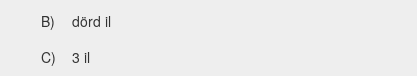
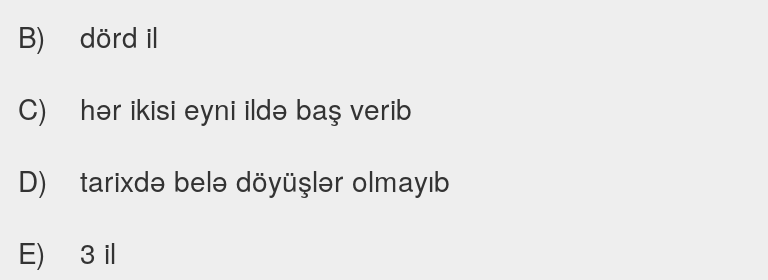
+ hər ikisi eyni ildə baş verib
+ D)
+ tarixdə belə döyüşlər olmayıb
+ E)
